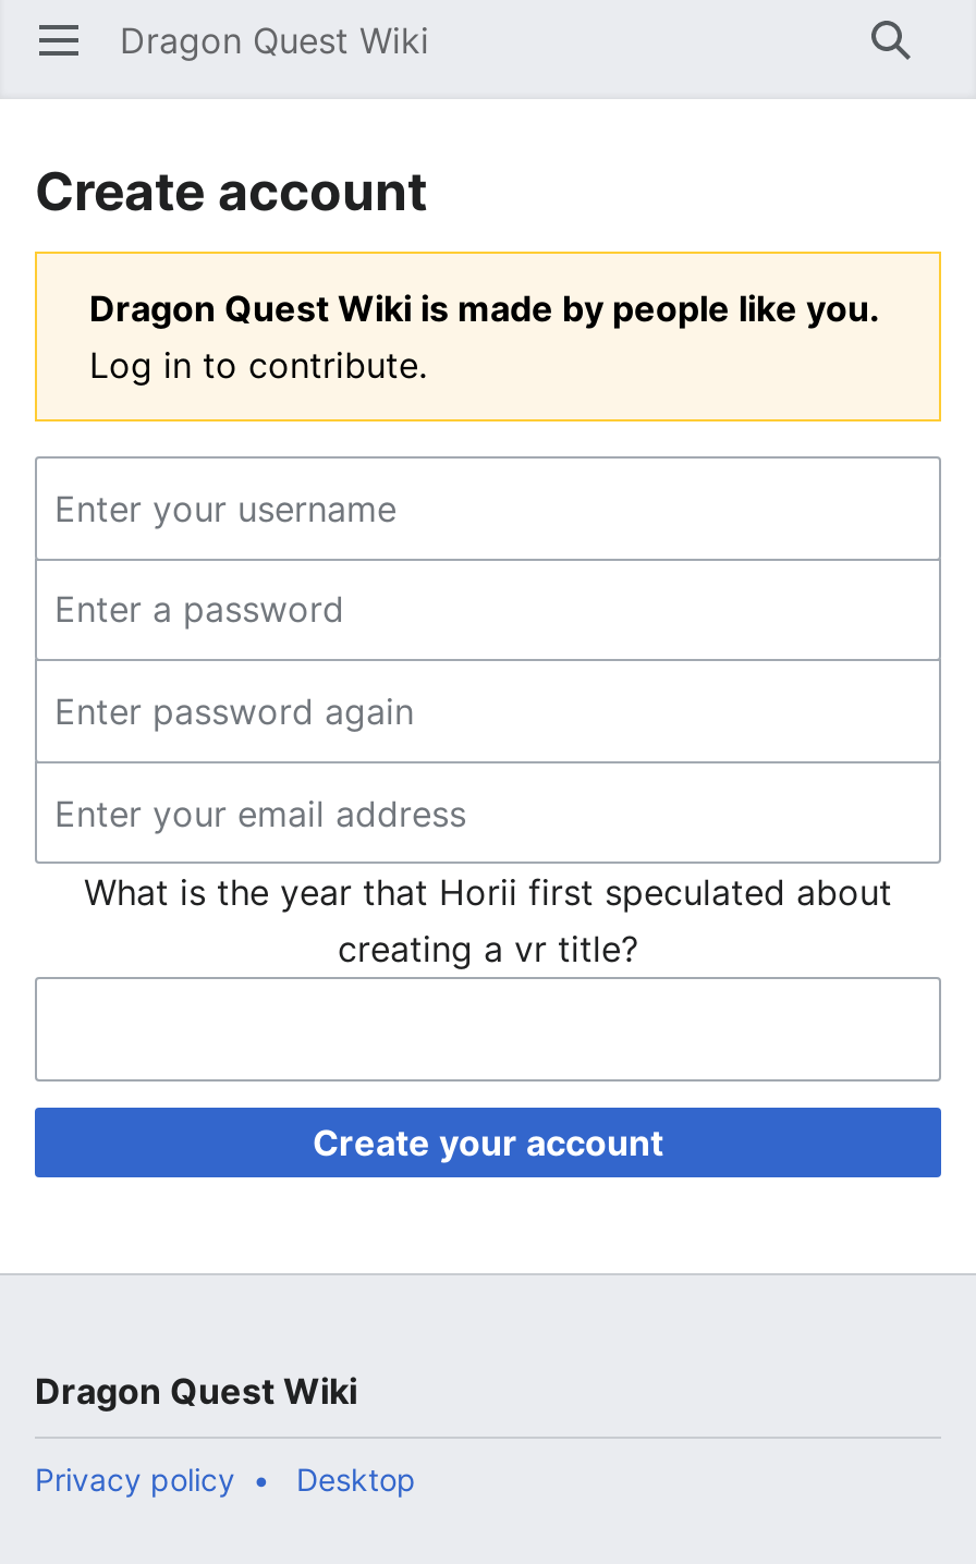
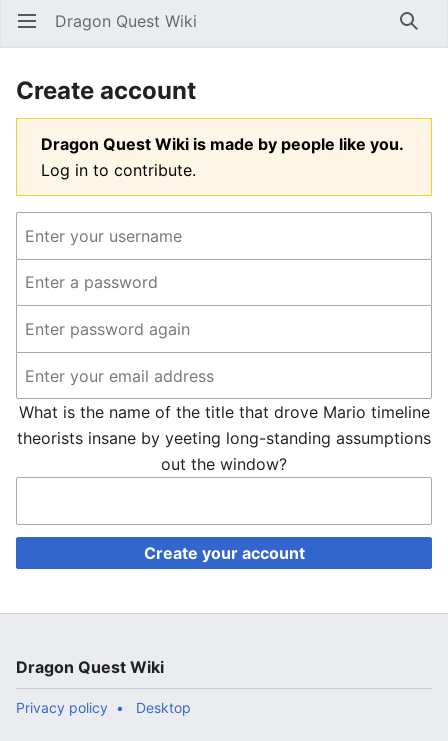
- What is the year that Horii first speculated about
- creating a vr title?
+ What is the name of the title that drove Mario timeline
+ theorists insane by yeeting long-standing assumptions
+ out the window?
